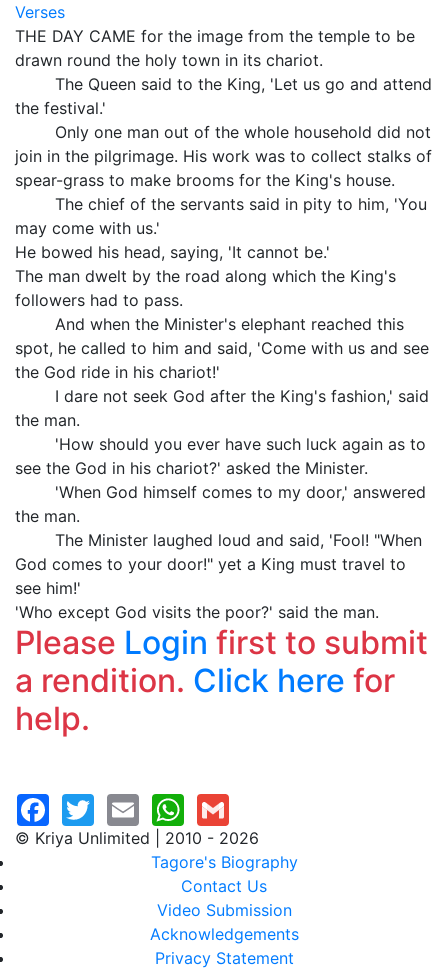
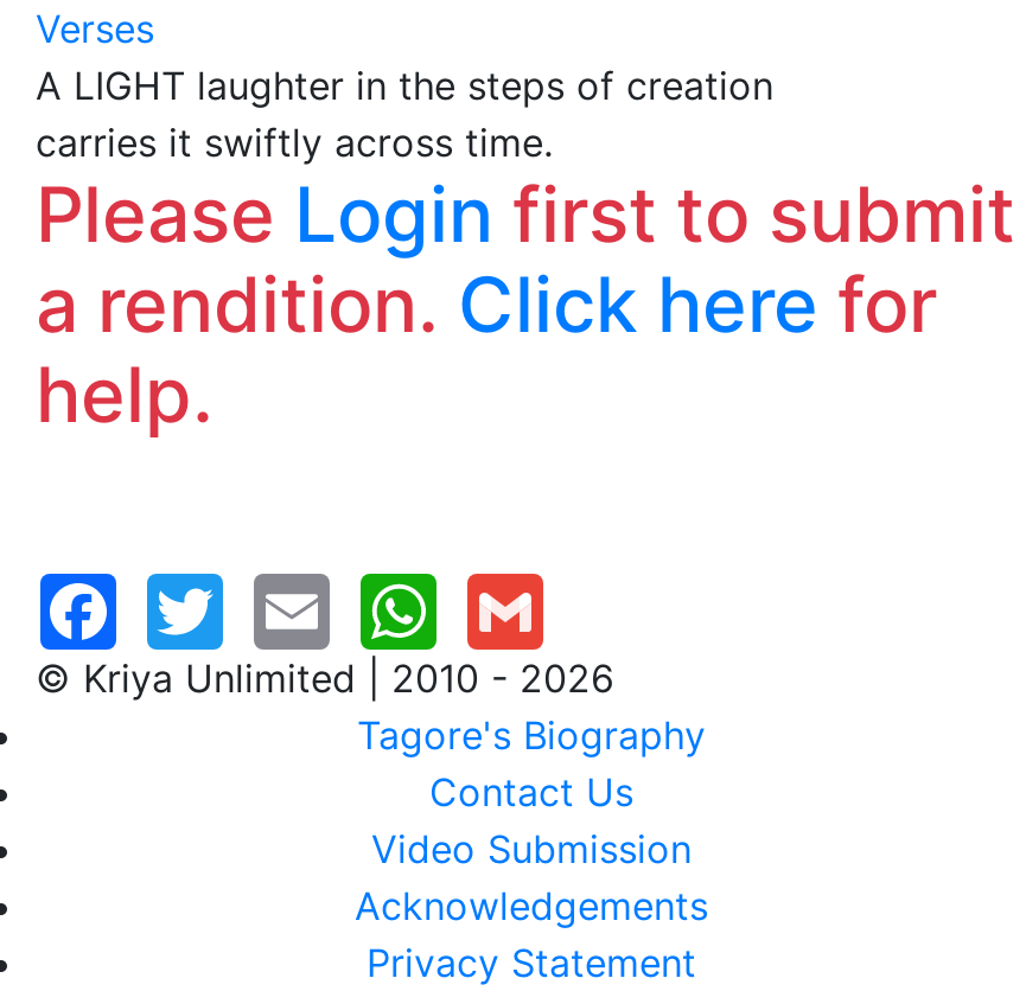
- THE DAY CAME for the image from the temple to be
- drawn round the holy town in its chariot.
- The Queen said to the King, 'Let us go and attend
- the festival.'
- Only one man out of the whole household did not
- join in the pilgrimage. His work was to collect stalks of
- spear-grass to make brooms for the King's house.
- The chief of the servants said in pity to him, 'You
- may come with us.'
- He bowed his head, saying, 'It cannot be.'
- The man dwelt by the road along which the King's
- followers had to pass.
- And when the Minister's elephant reached this
- spot, he called to him and said, 'Come with us and see
- the God ride in his chariot!'
- I dare not seek God after the King's fashion,' said
- the man.
- 'How should you ever have such luck again as to
- see the God in his chariot?' asked the Minister.
- 'When God himself comes to my door,' answered
- the man.
- The Minister laughed loud and said, 'Fool! "When
- God comes to your door!" yet a King must travel to
- see him!'
- 'Who except God visits the poor?' said the man.
+ A LIGHT laughter in the steps of creation
+ carries it swiftly across time.
